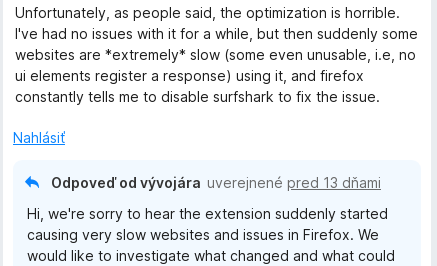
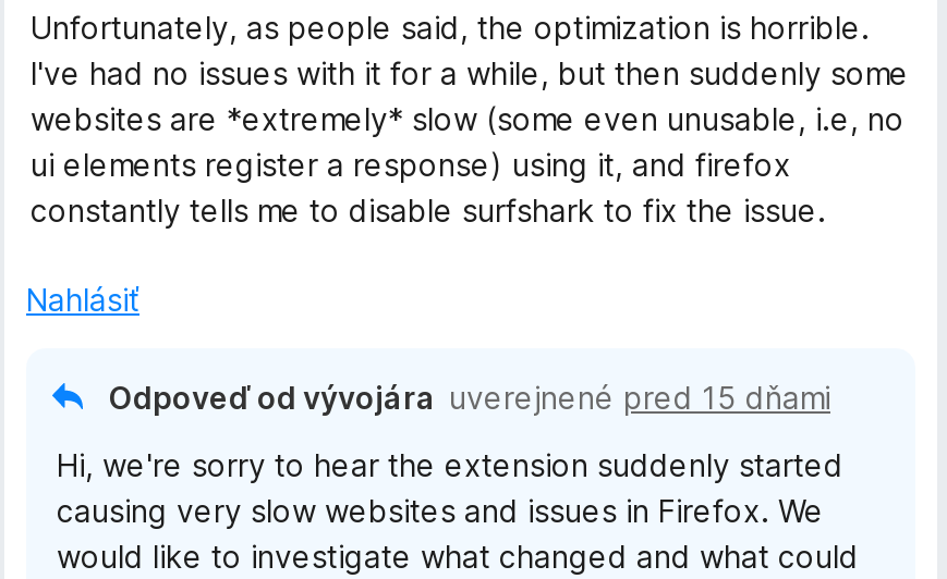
- Odpoveď od vývojára uverejnené pred 13 dňami
+ Odpoveď od vývojára uverejnené pred 15 dňami
